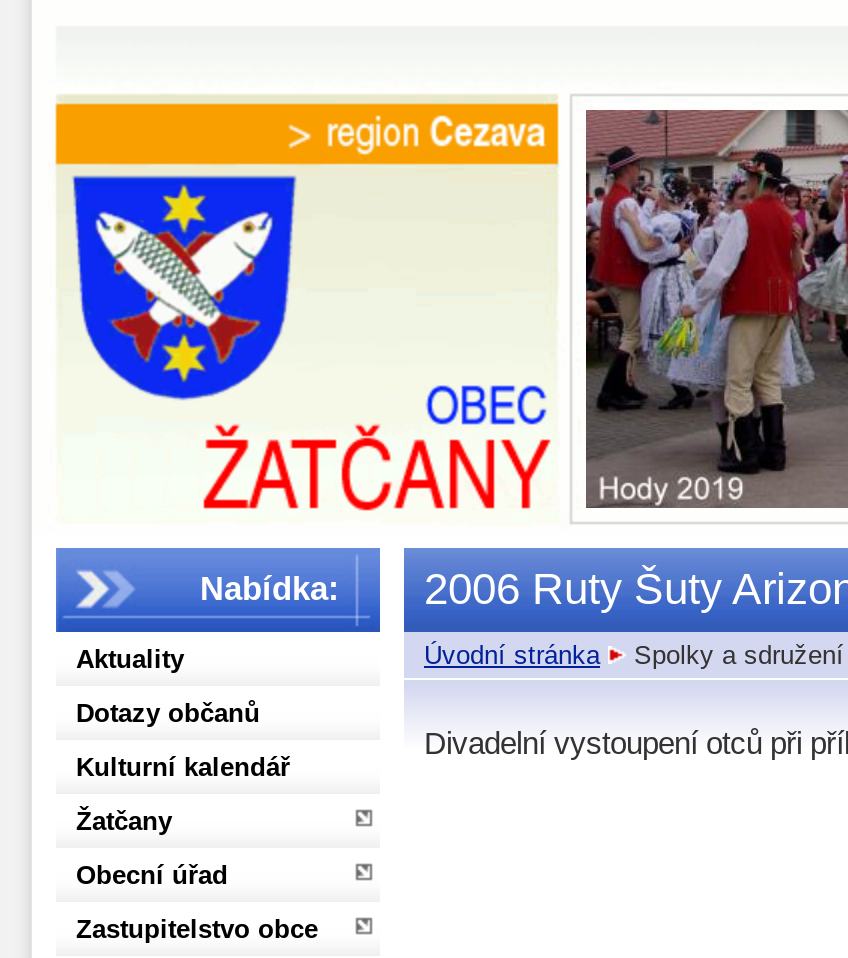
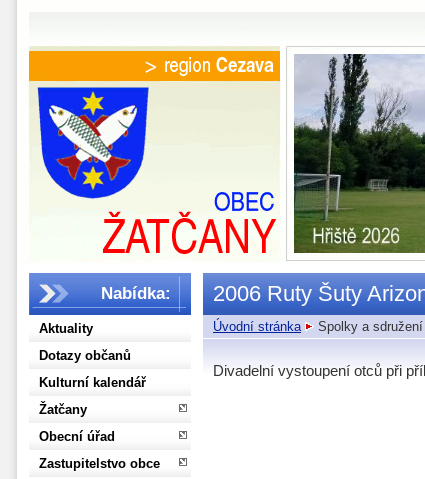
- [image]
+ [image]
